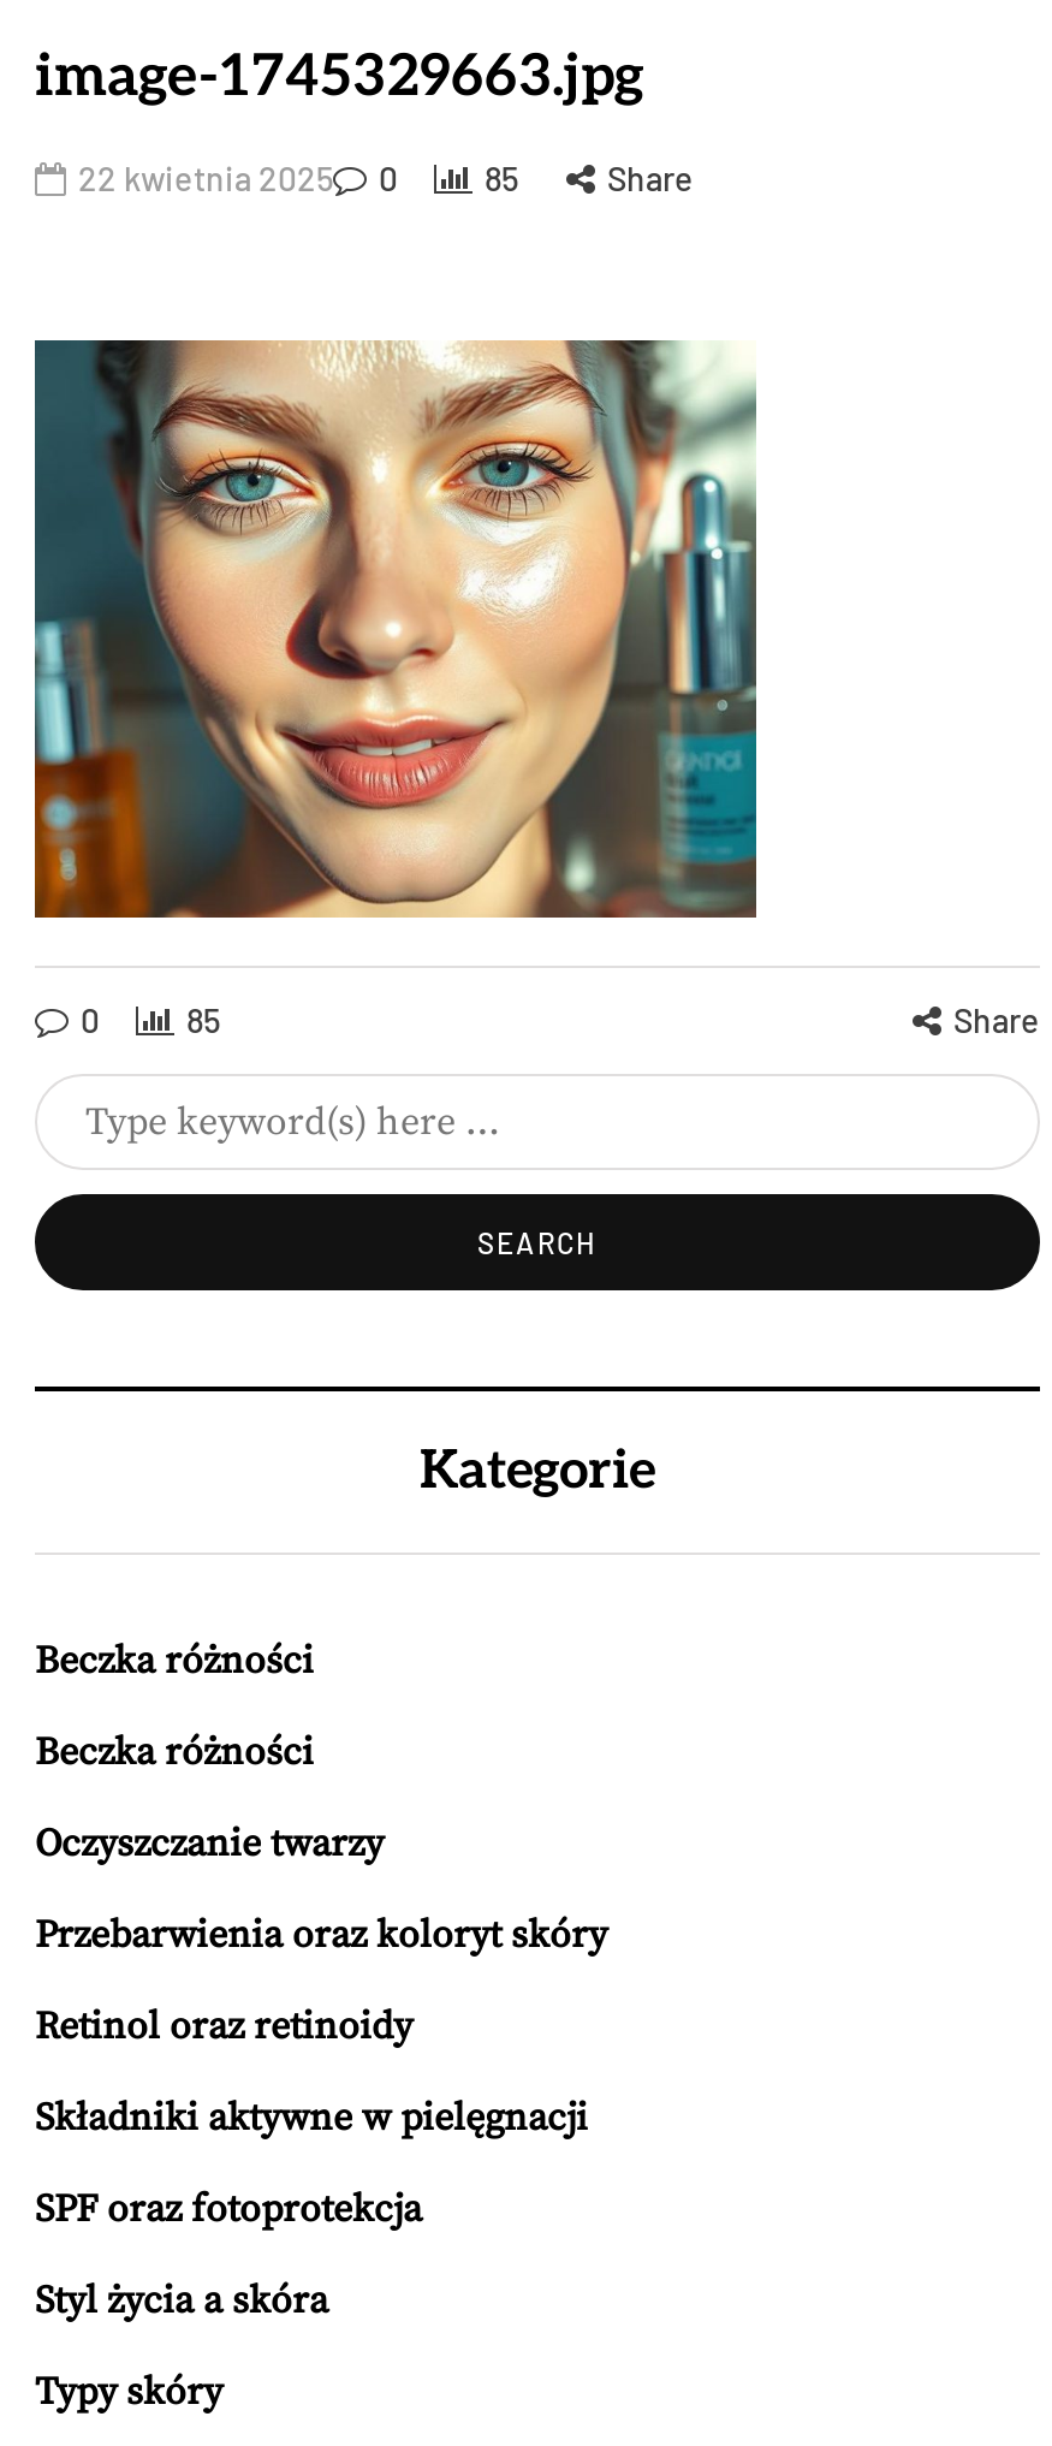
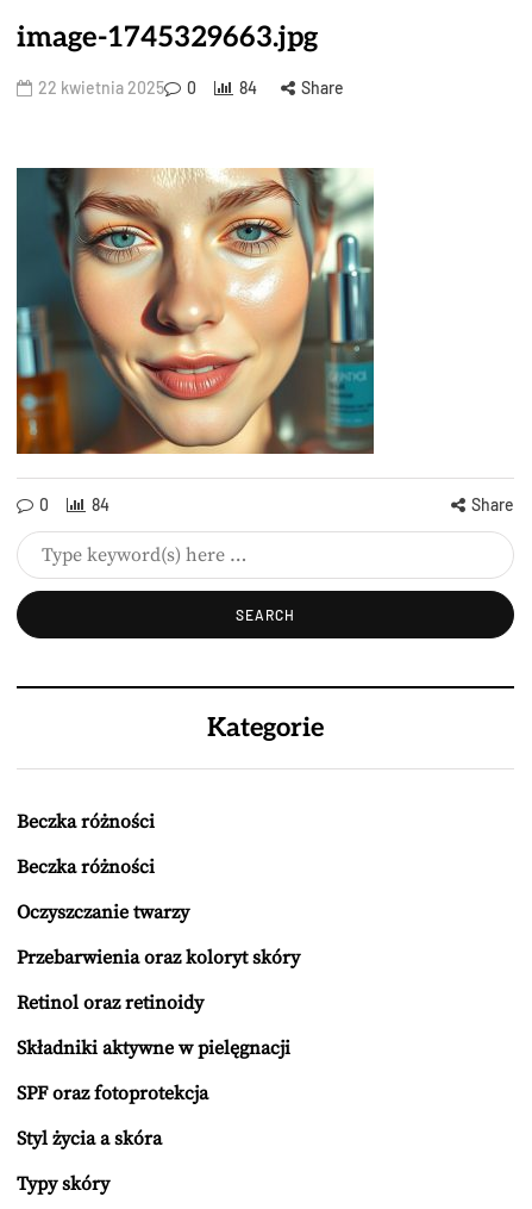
- 85
+ 84

- 85
+ 84
